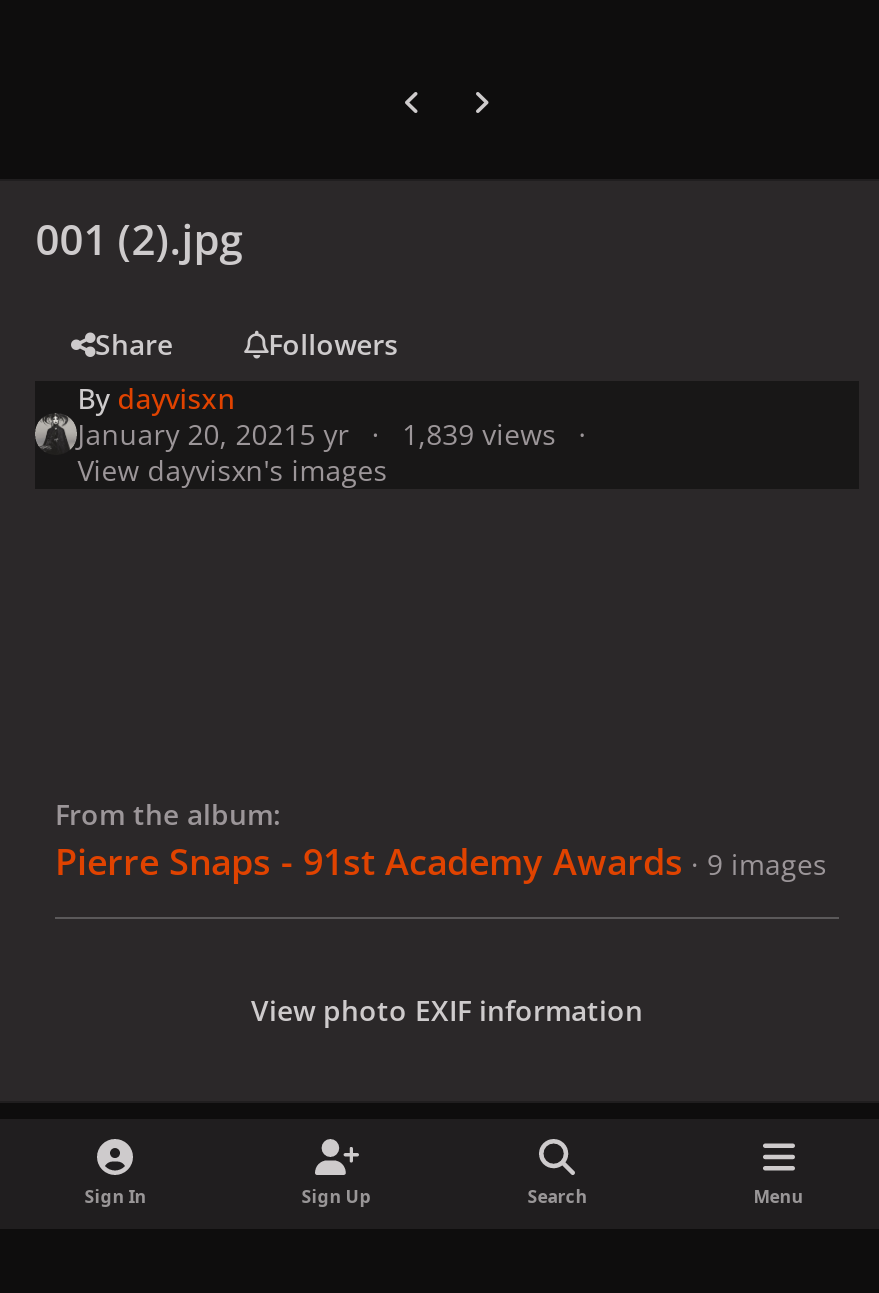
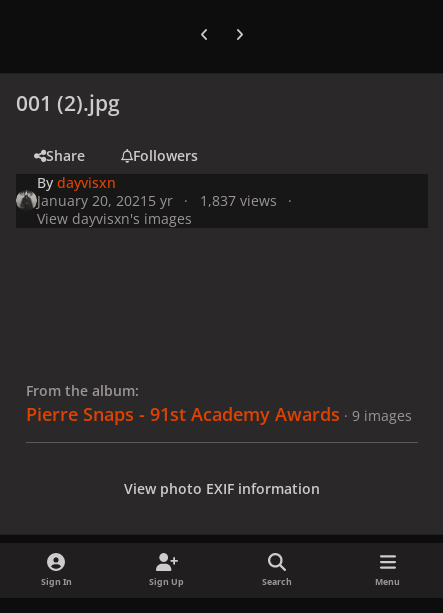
- January 20, 2021 5 yr 1,839 views
+ January 20, 2021 5 yr 1,837 views
